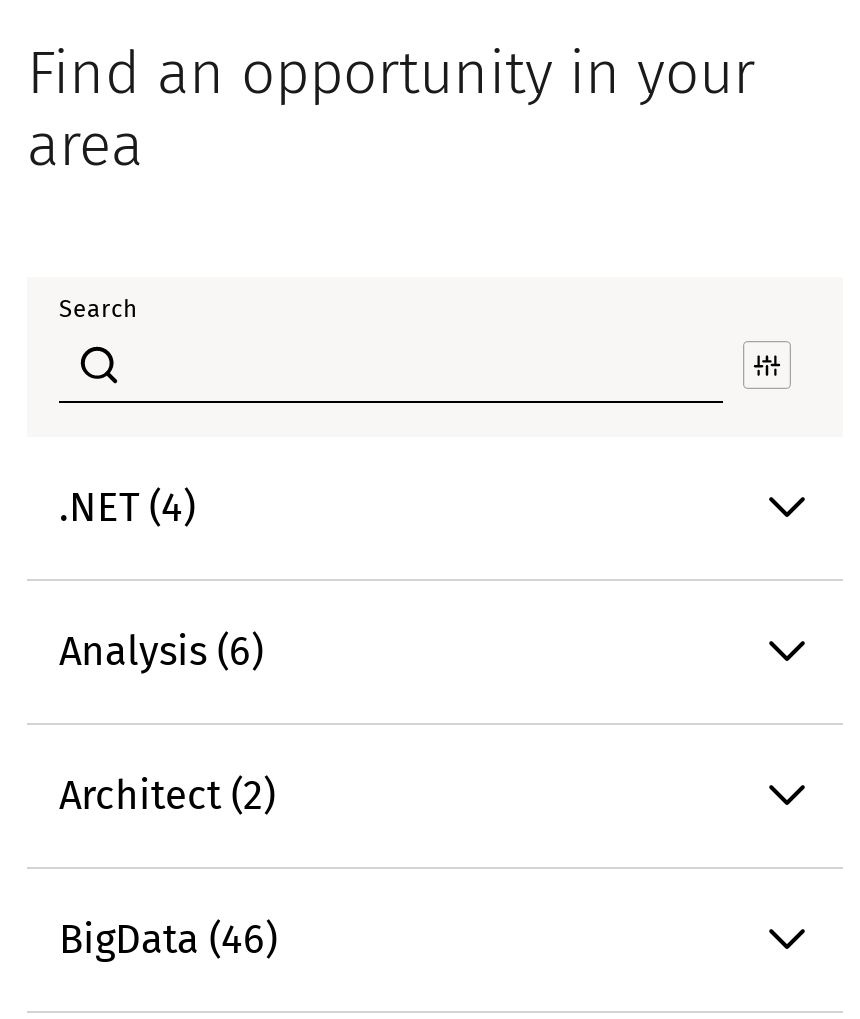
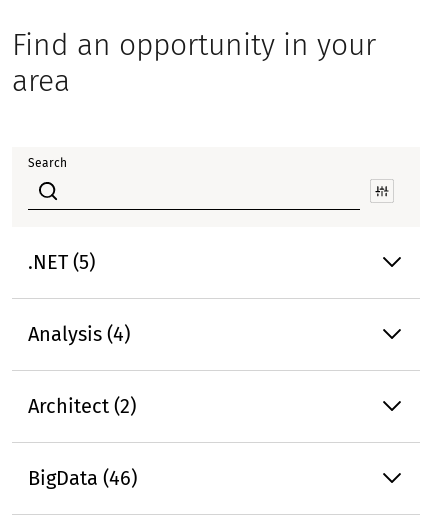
- .NET (4)
+ .NET (5)

- Analysis (6)
+ Analysis (4)
